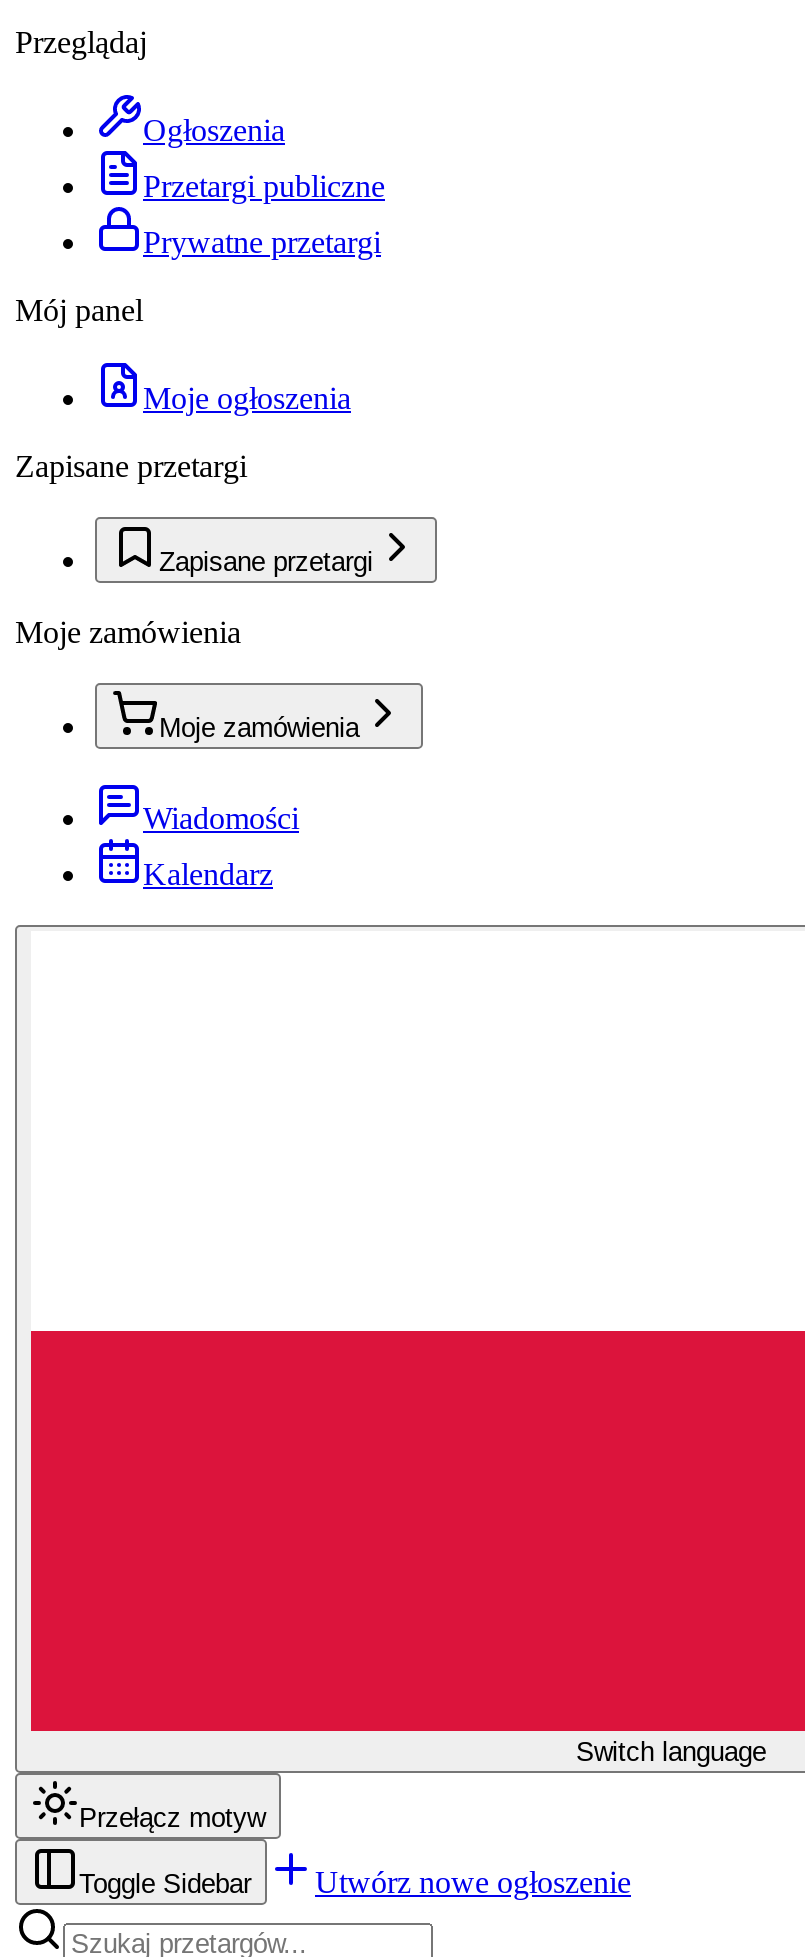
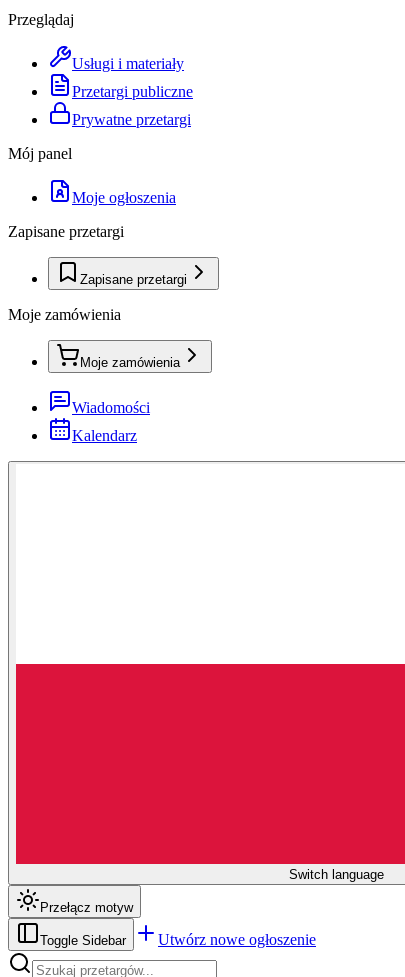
- Ogłoszenia
+ Usługi i materiały
